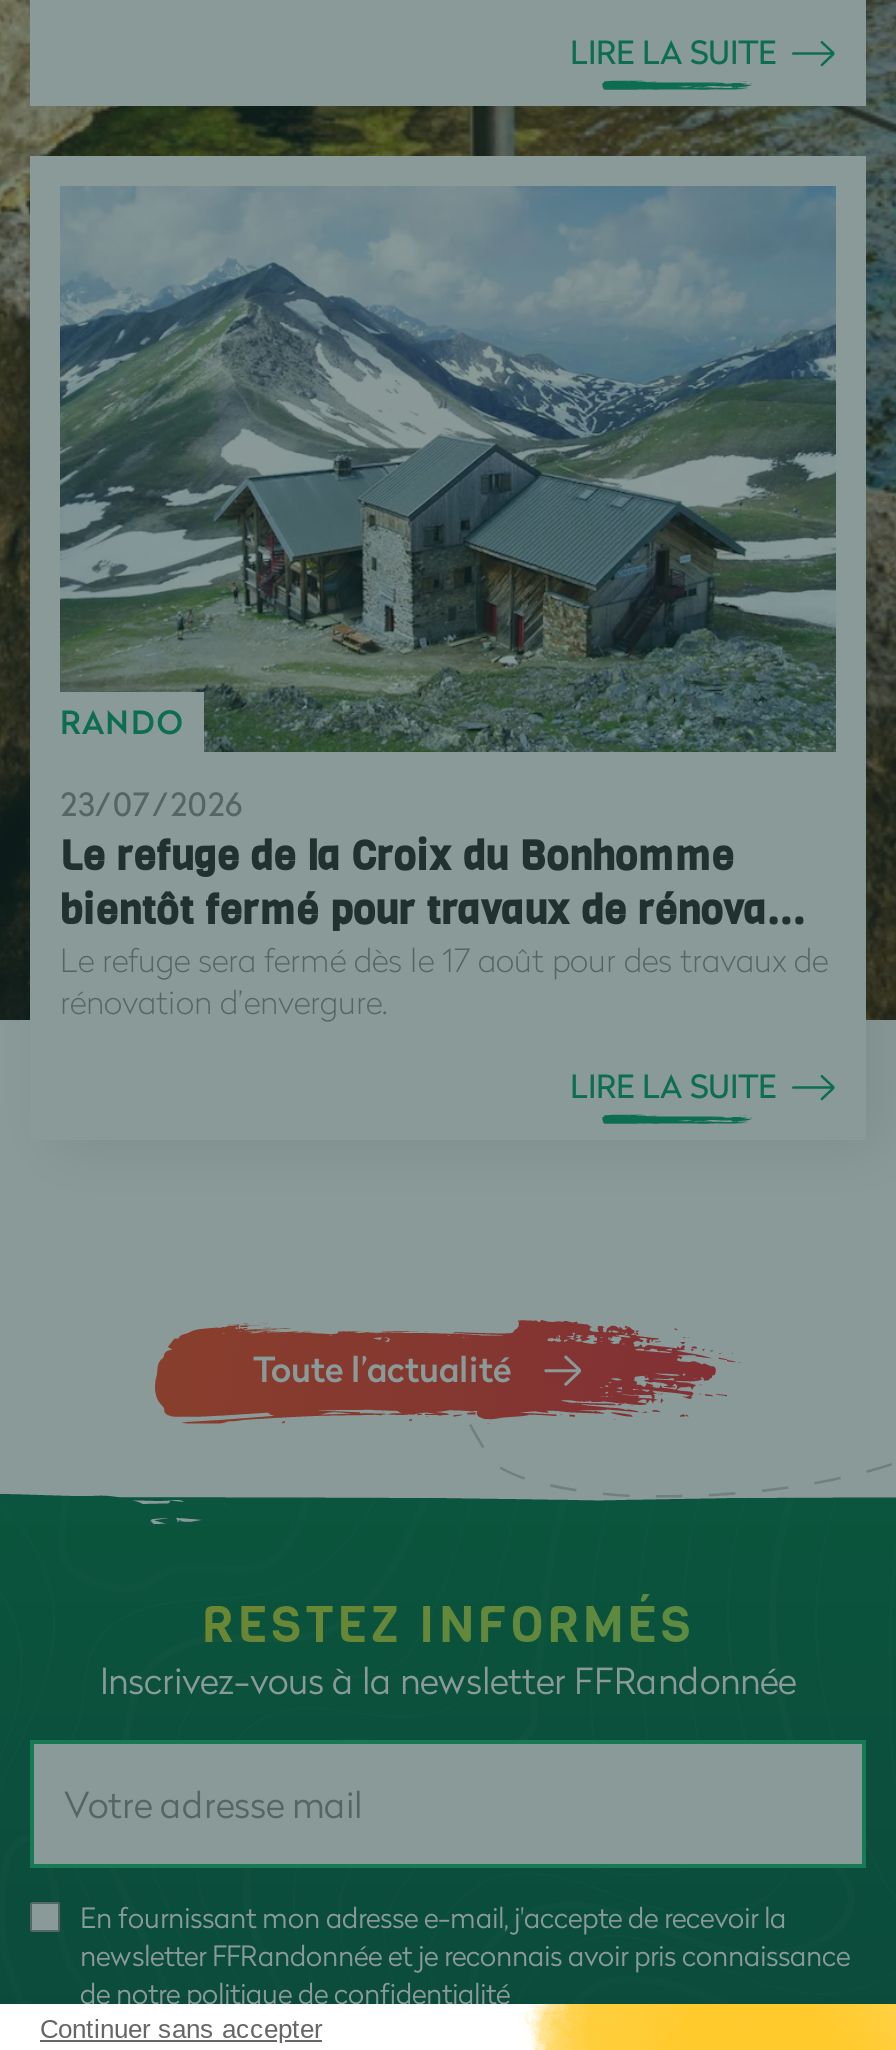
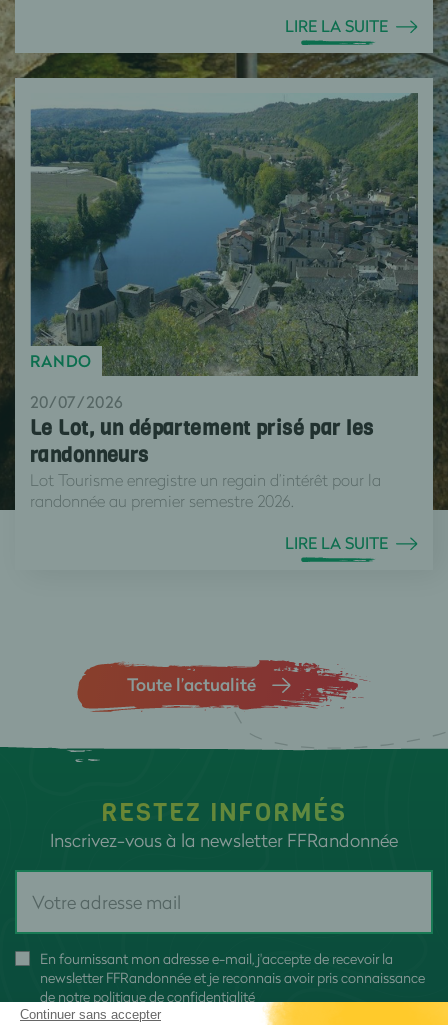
- [image]
- 23/07/2026
- Le refuge de la Croix du Bonhomme
- bientôt fermé pour travaux de rénova...
- Le refuge sera fermé dès le 17 août pour des travaux de
- rénovation d’envergure.
+ [image]
+ 20/07/2026
+ Le Lot, un département prisé par les
+ randonneurs
+ Lot Tourisme enregistre un regain d’intérêt pour la
+ randonnée au premier semestre 2026.
